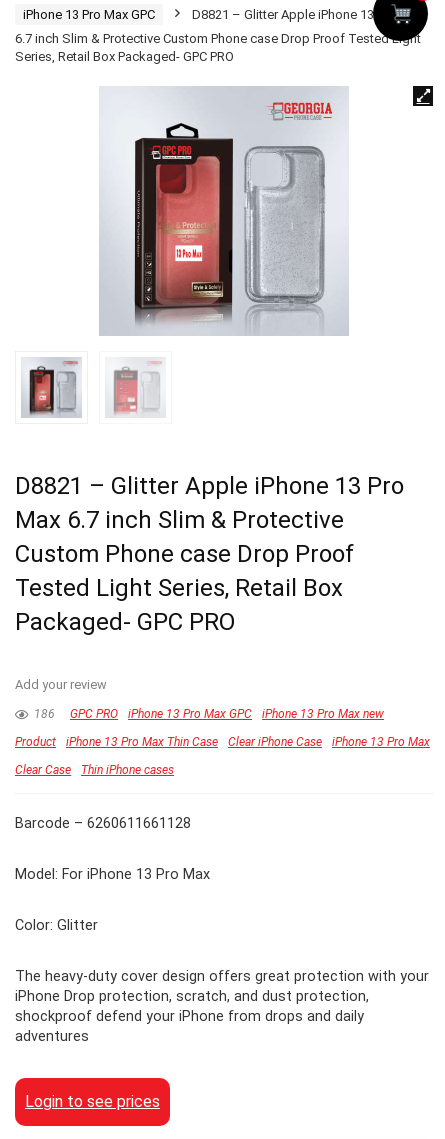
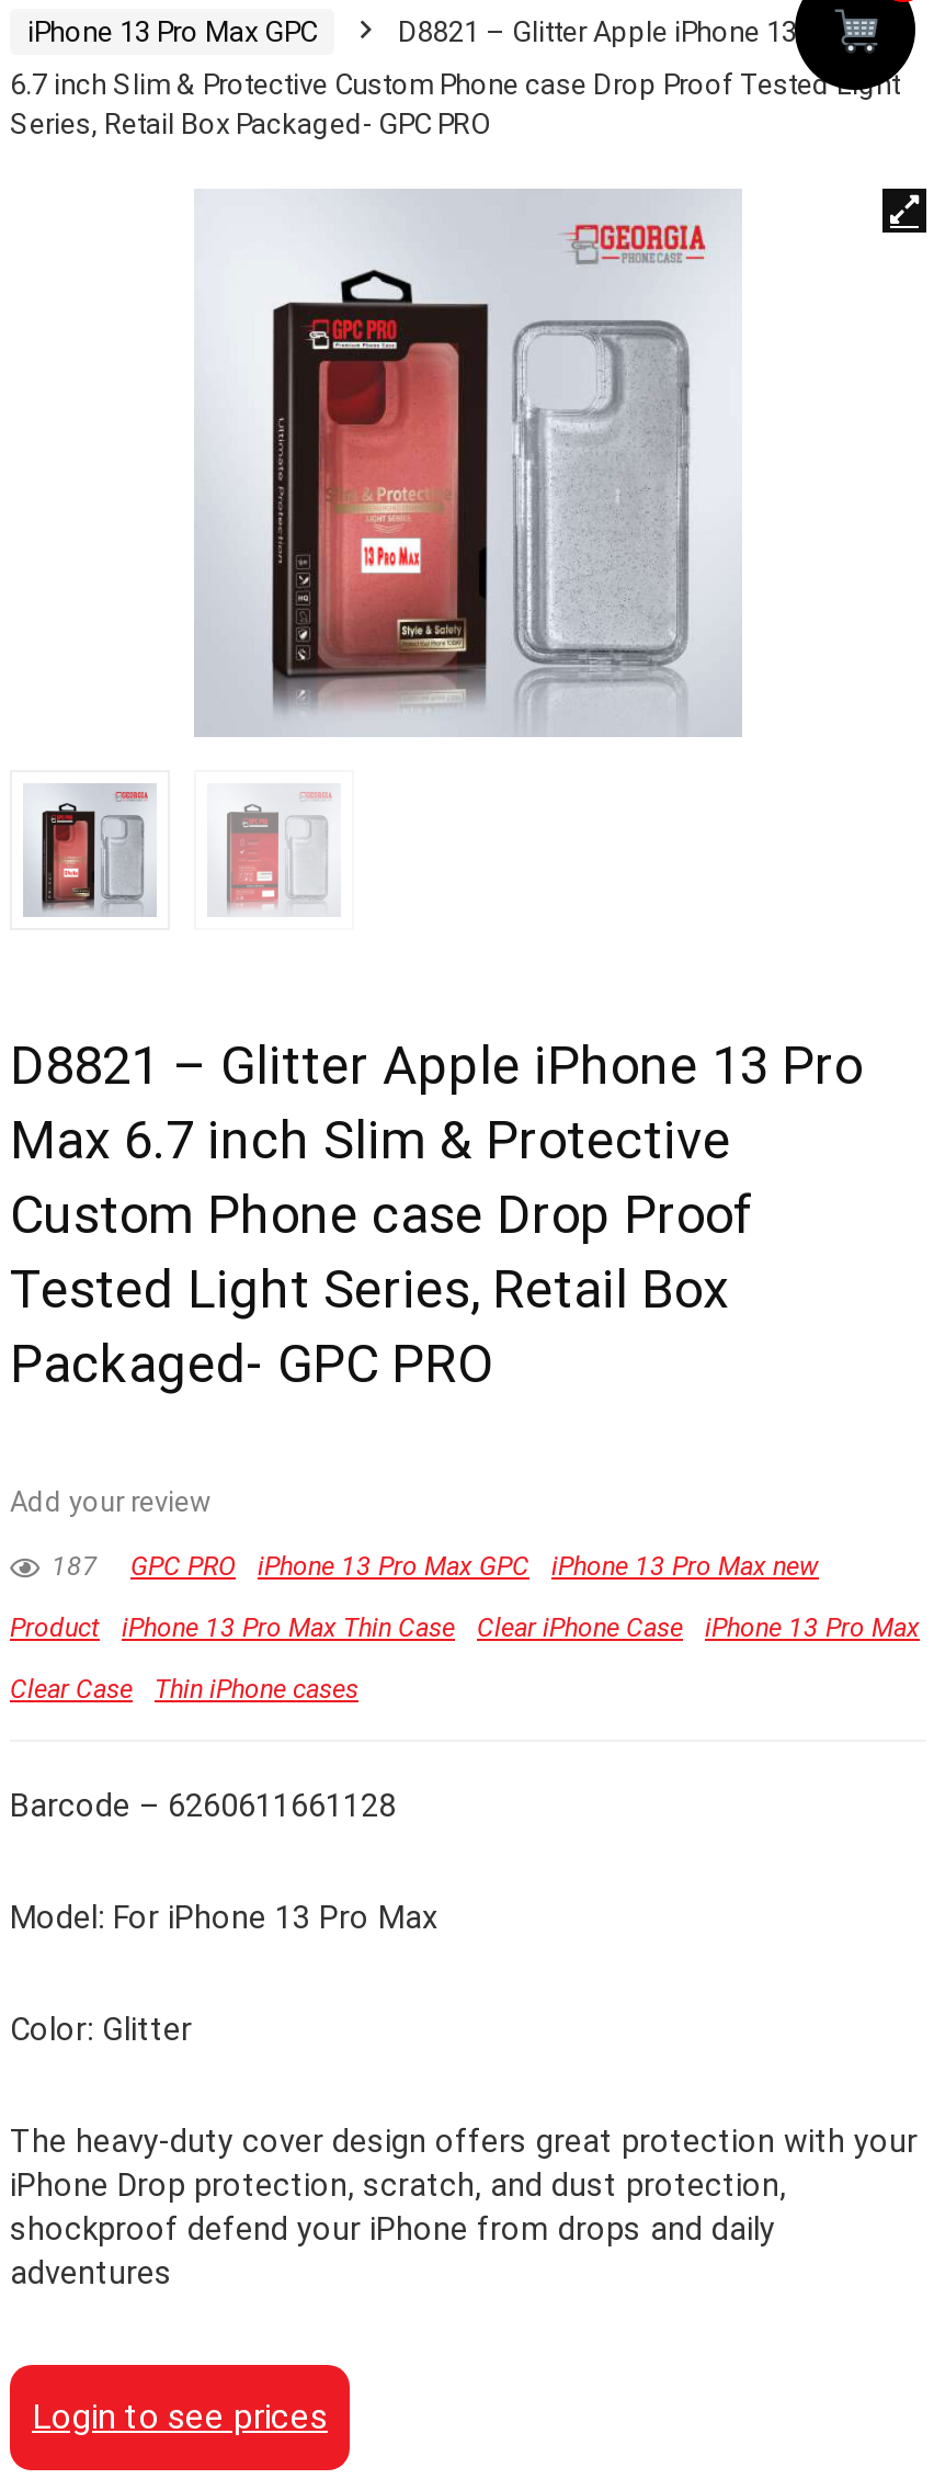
- 186 GPC PRO iPhone 13 Pro Max GPC iPhone 13 Pro Max new
+ 187 GPC PRO iPhone 13 Pro Max GPC iPhone 13 Pro Max new
